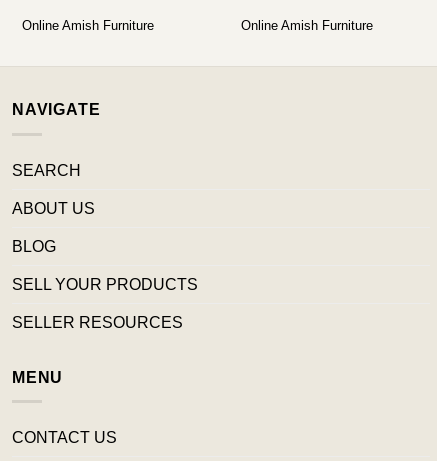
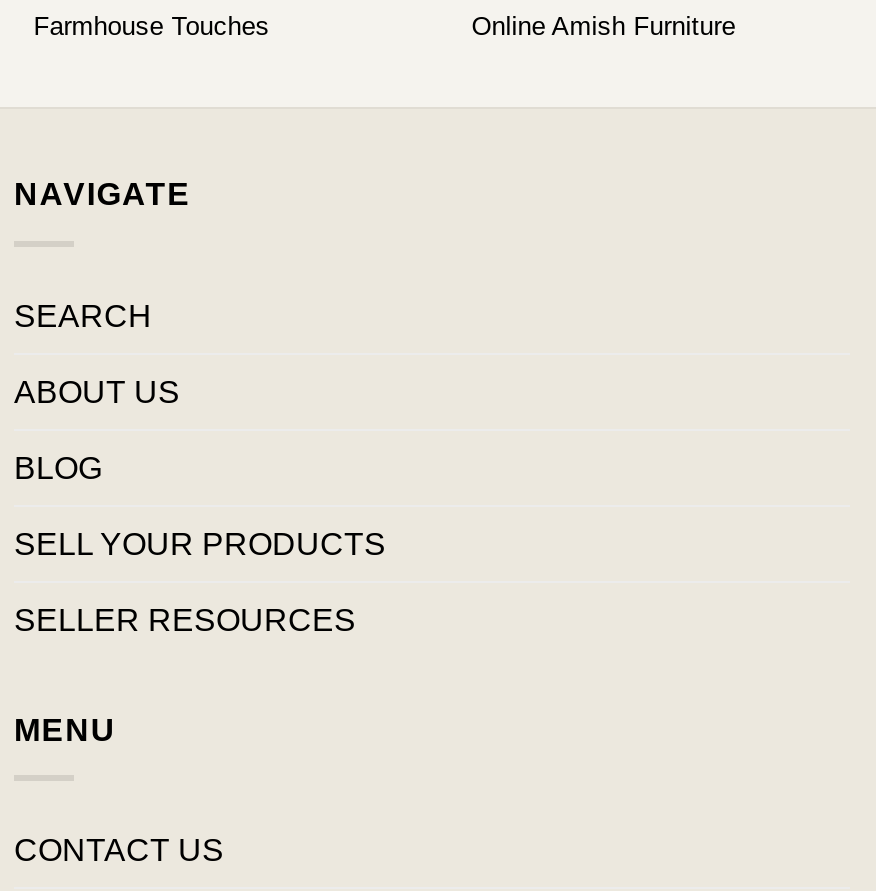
- Online Amish Furniture
+ Farmhouse Touches
